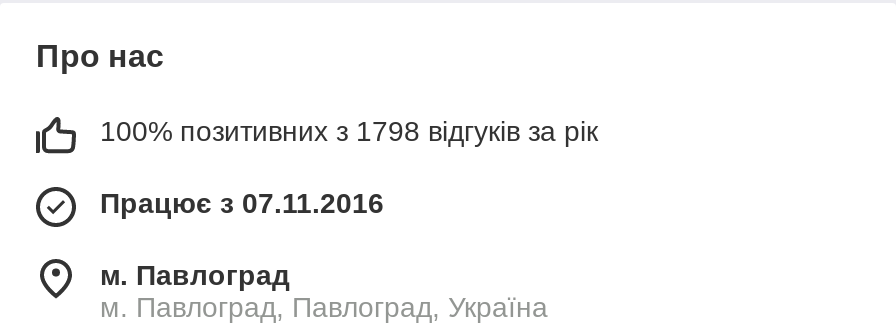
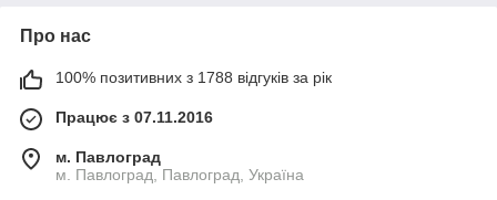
- 100% позитивних з 1798 відгуків за рік
+ 100% позитивних з 1788 відгуків за рік
